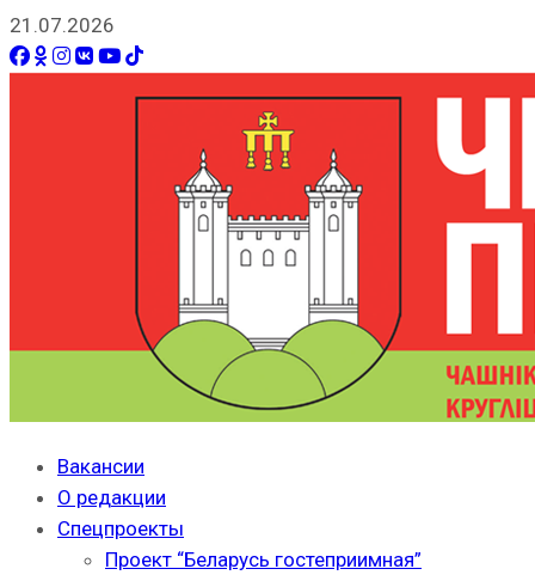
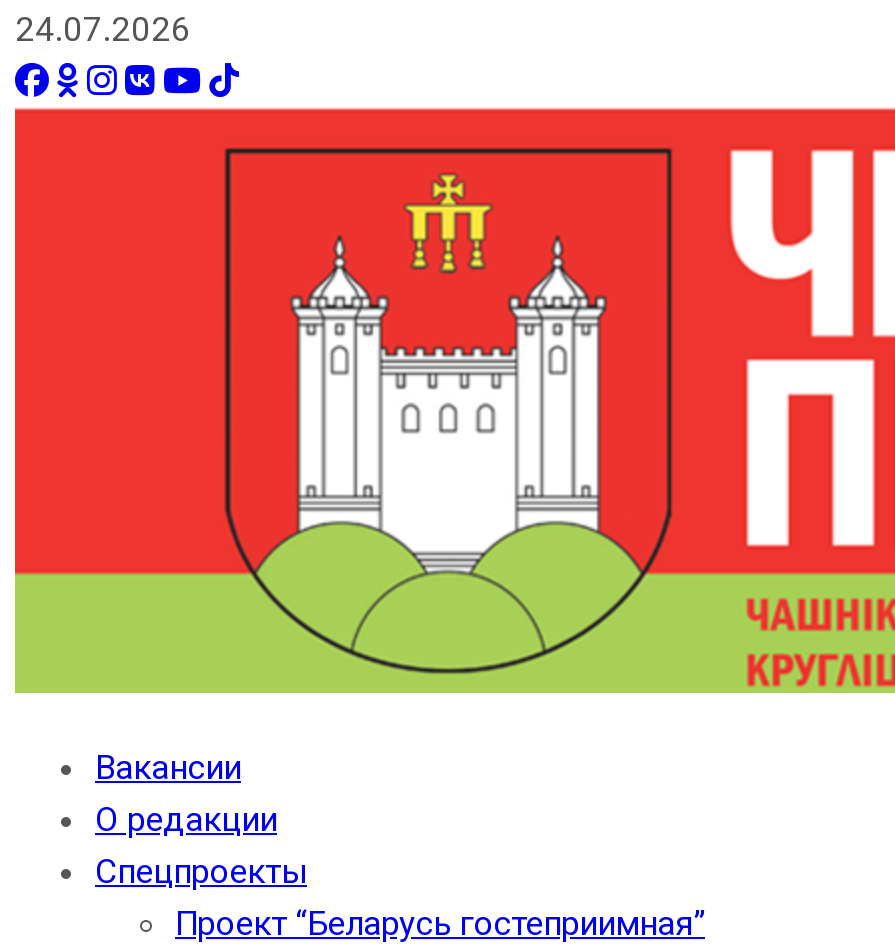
- 21.07.2026
+ 24.07.2026
